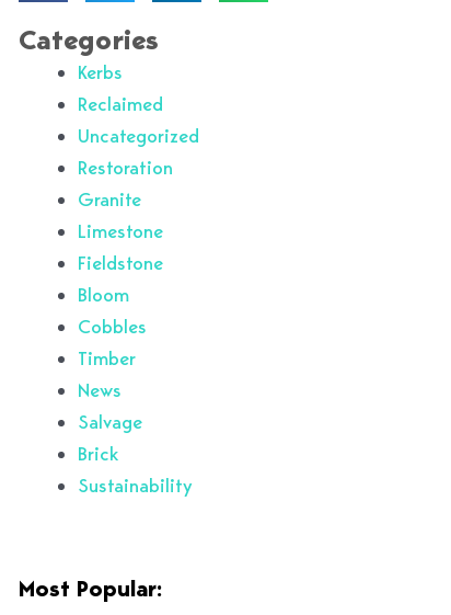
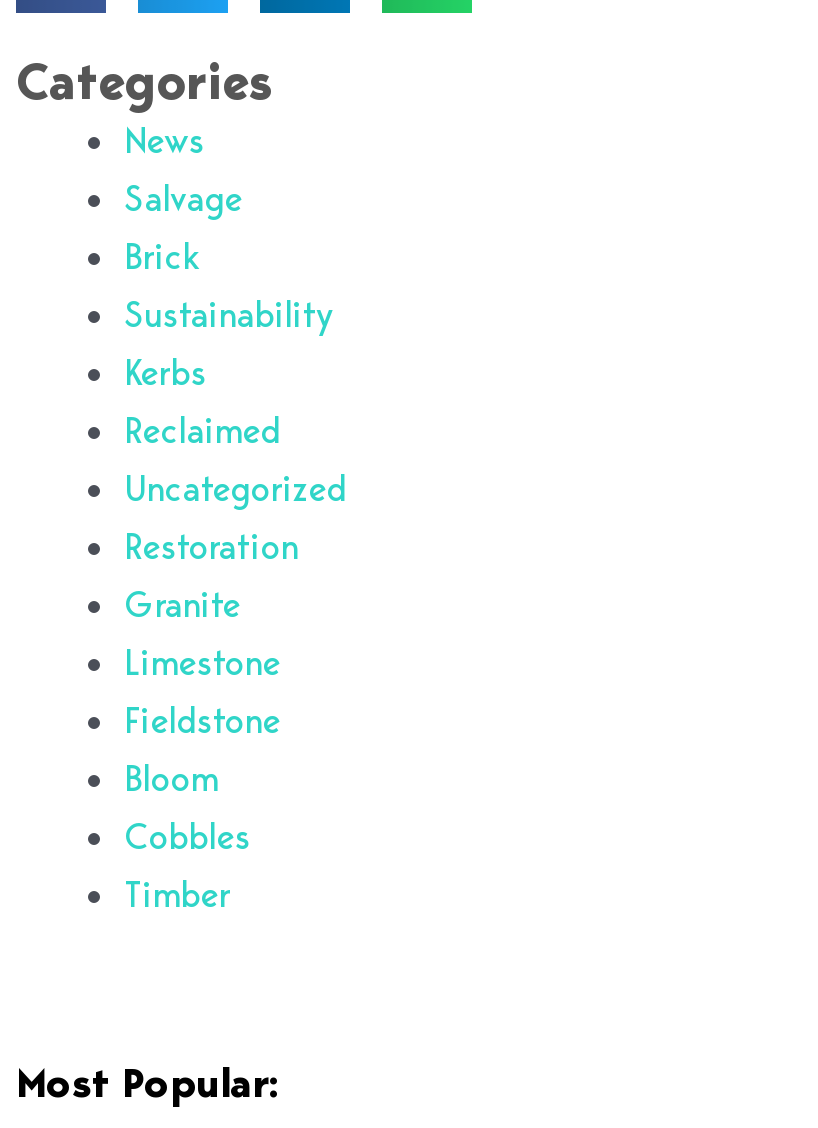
moved down: Kerbs | Reclaimed | Uncategorized | ... | Cobbles | Timber

moved up: News | Salvage | Brick | Sustainability
